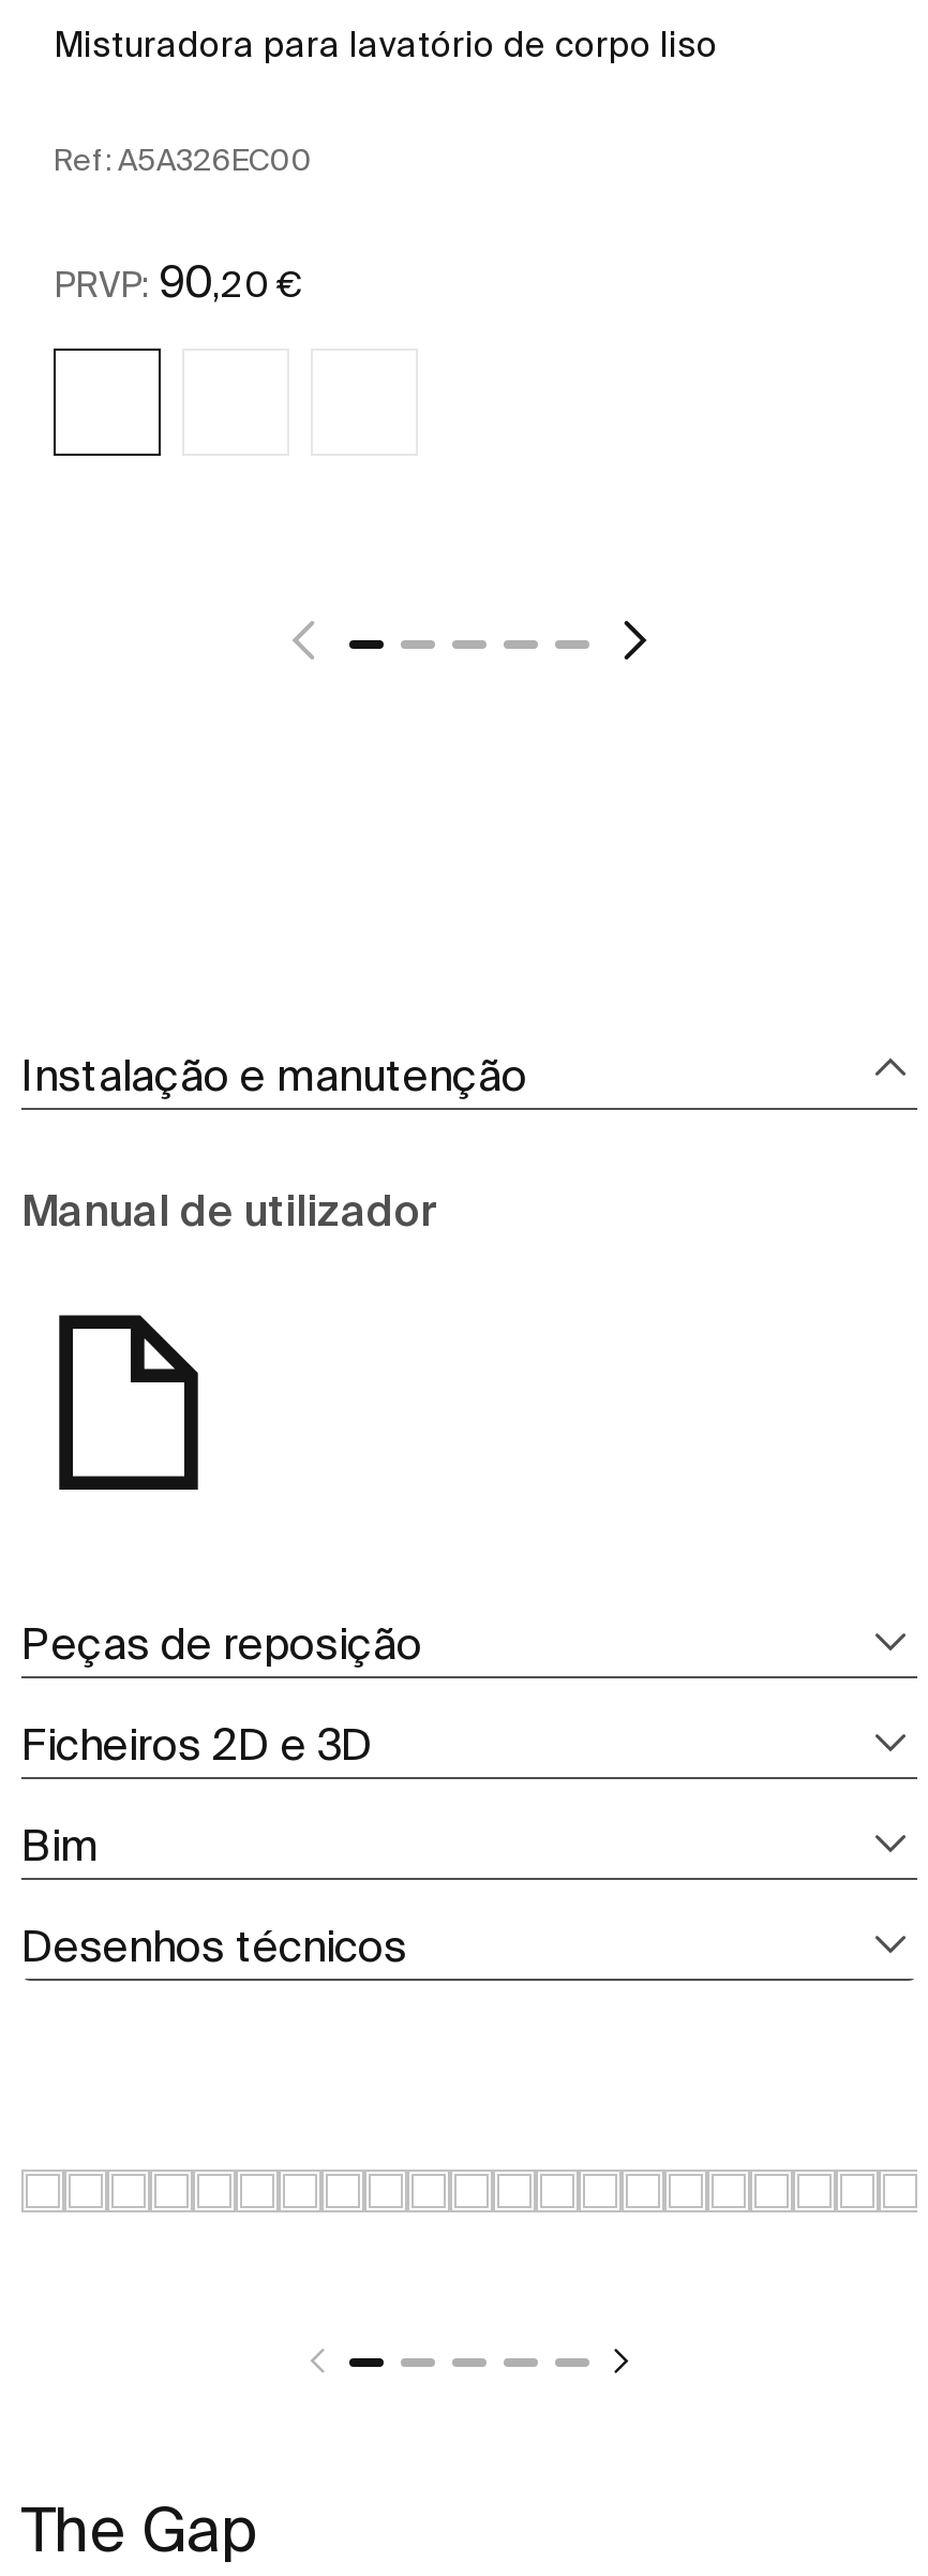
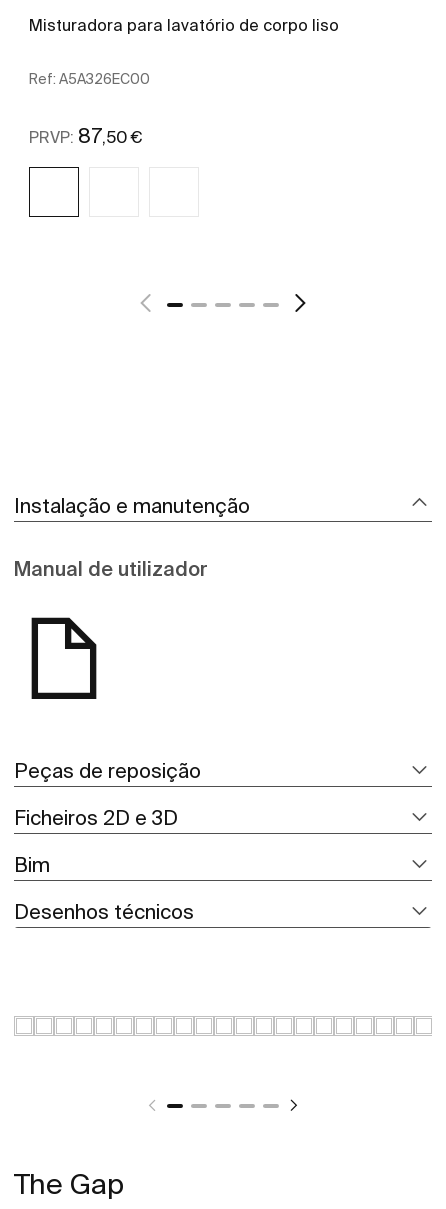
- PRVP: 90,20 €
+ PRVP: 87,50 €
